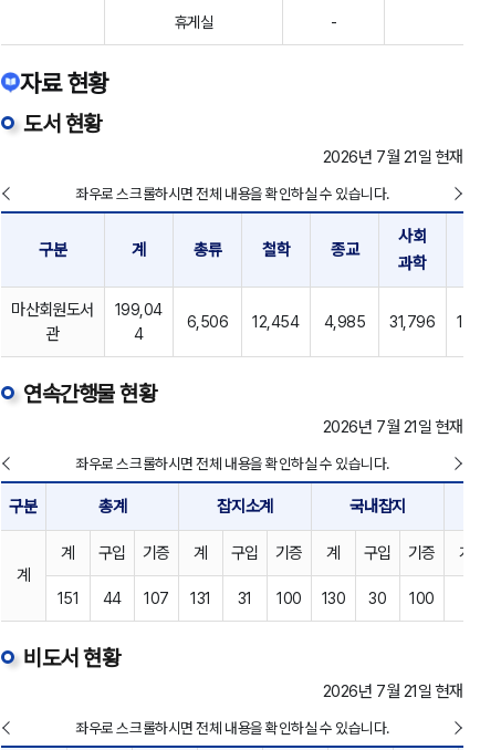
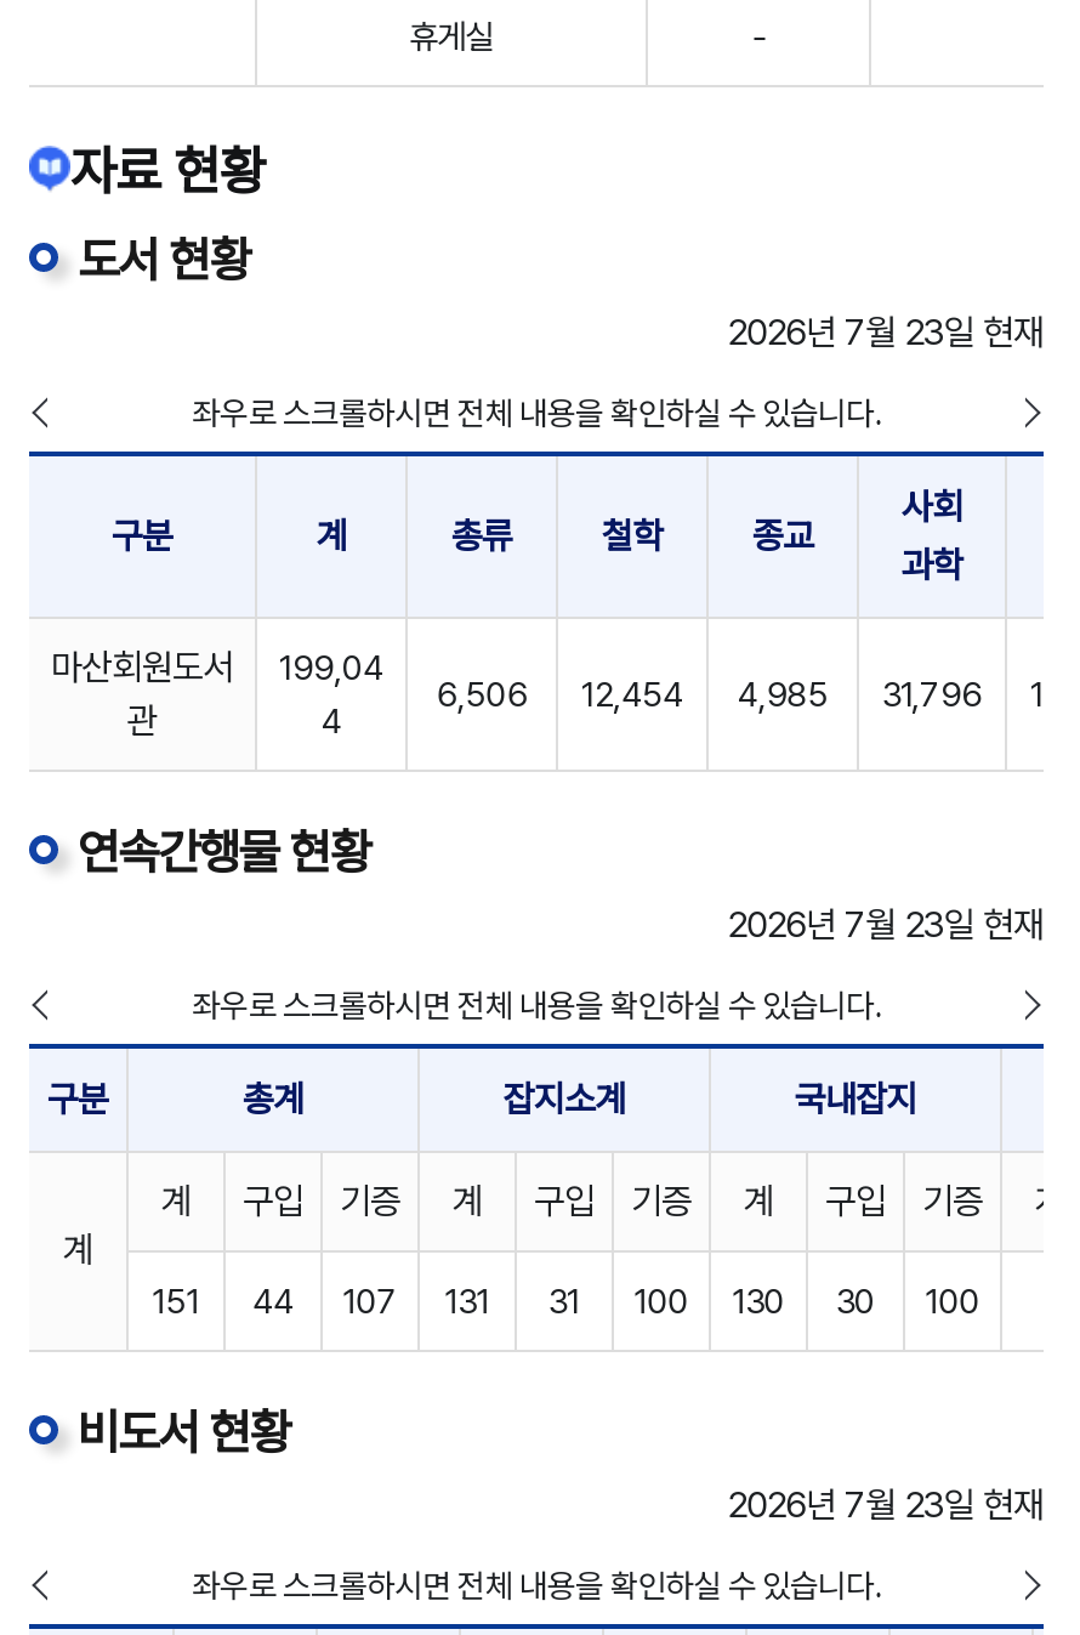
- 2026년 7월 21일 현재
+ 2026년 7월 23일 현재

- 2026년 7월 21일 현재
+ 2026년 7월 23일 현재

- 2026년 7월 21일 현재
+ 2026년 7월 23일 현재
